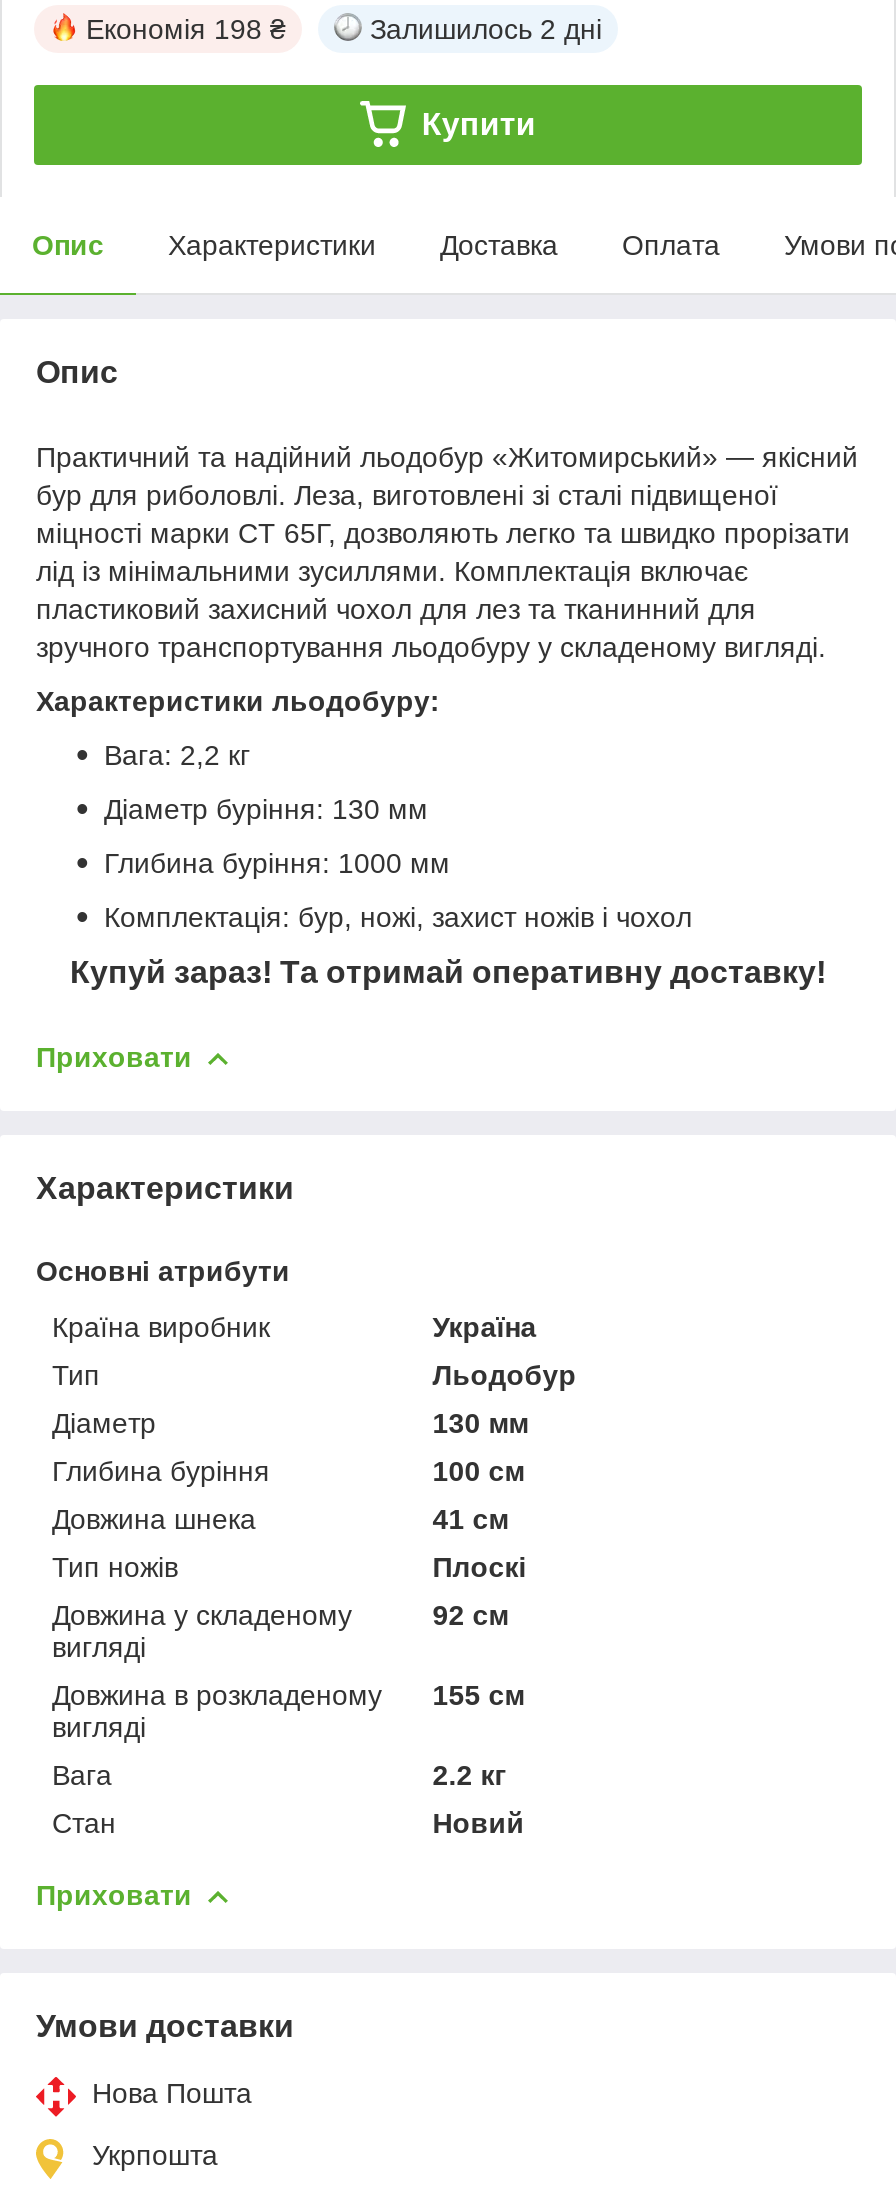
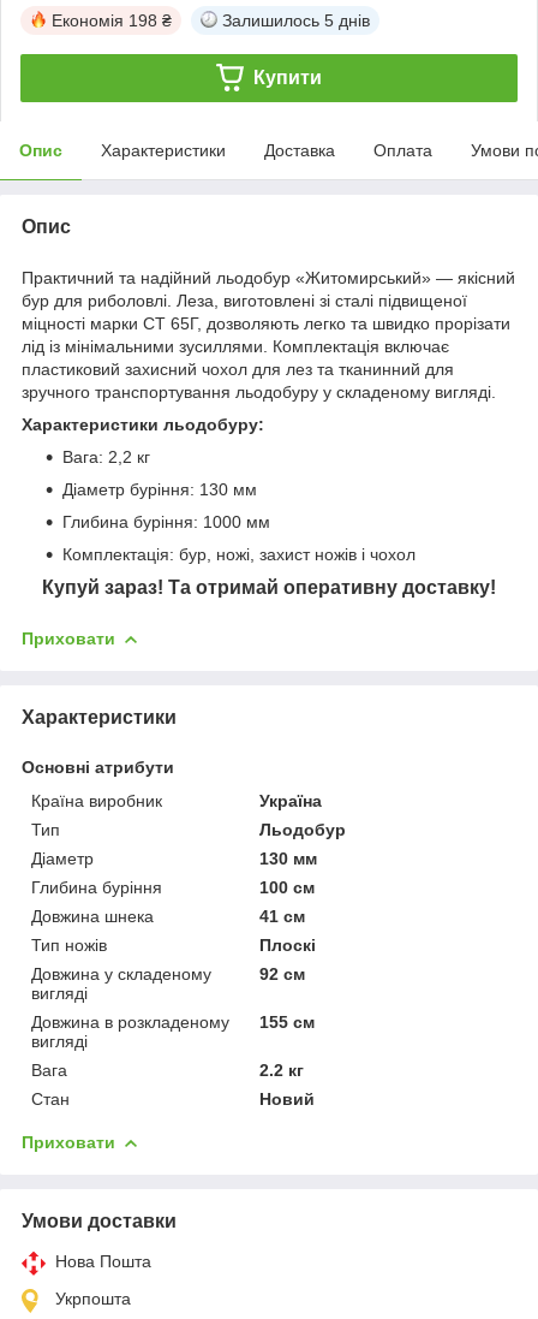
- Залишилось 2 дні
+ Залишилось 5 днів
